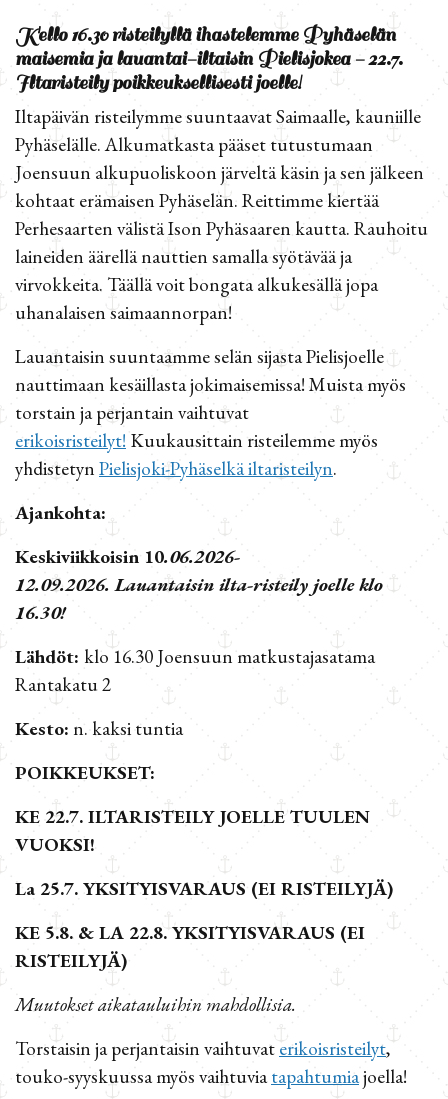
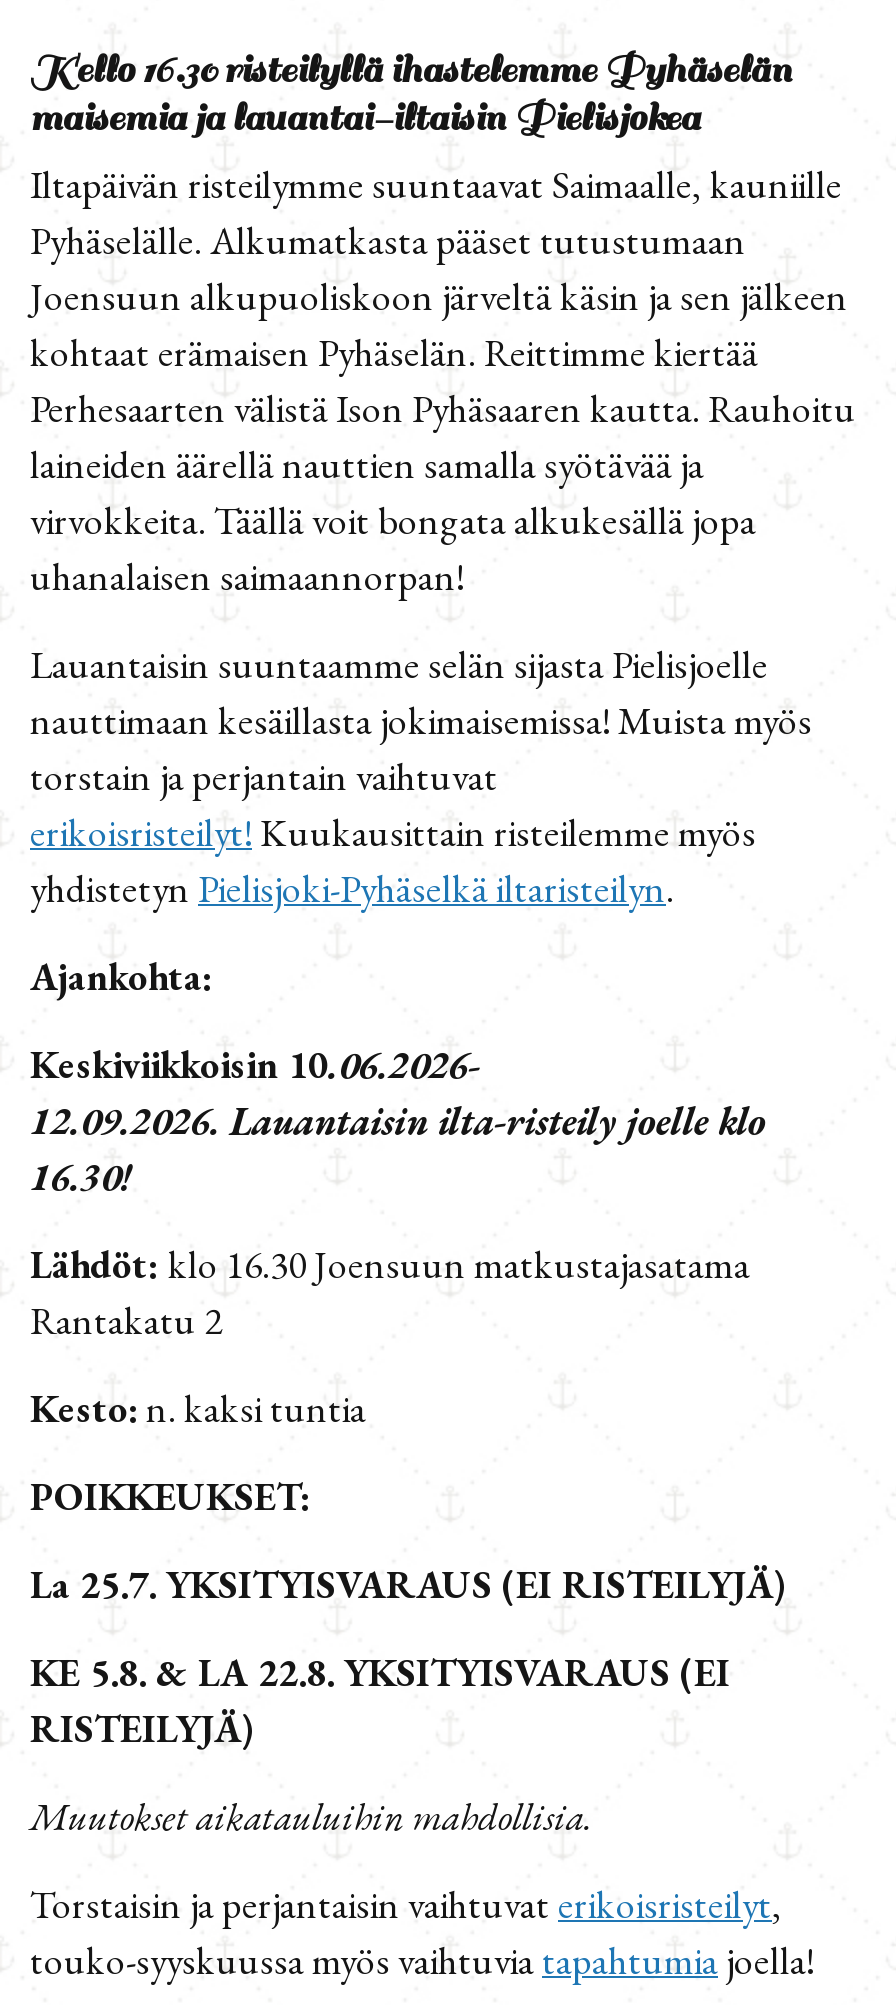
- maisemia ja lauantai-iltaisin Pielisjokea - 22.7.
- Iltaristeily poikkeuksellisesti joelle!
+ maisemia ja lauantai-iltaisin Pielisjokea

- KE 22.7. ILTARISTEILY JOELLE TUULEN
- VUOKSI!
